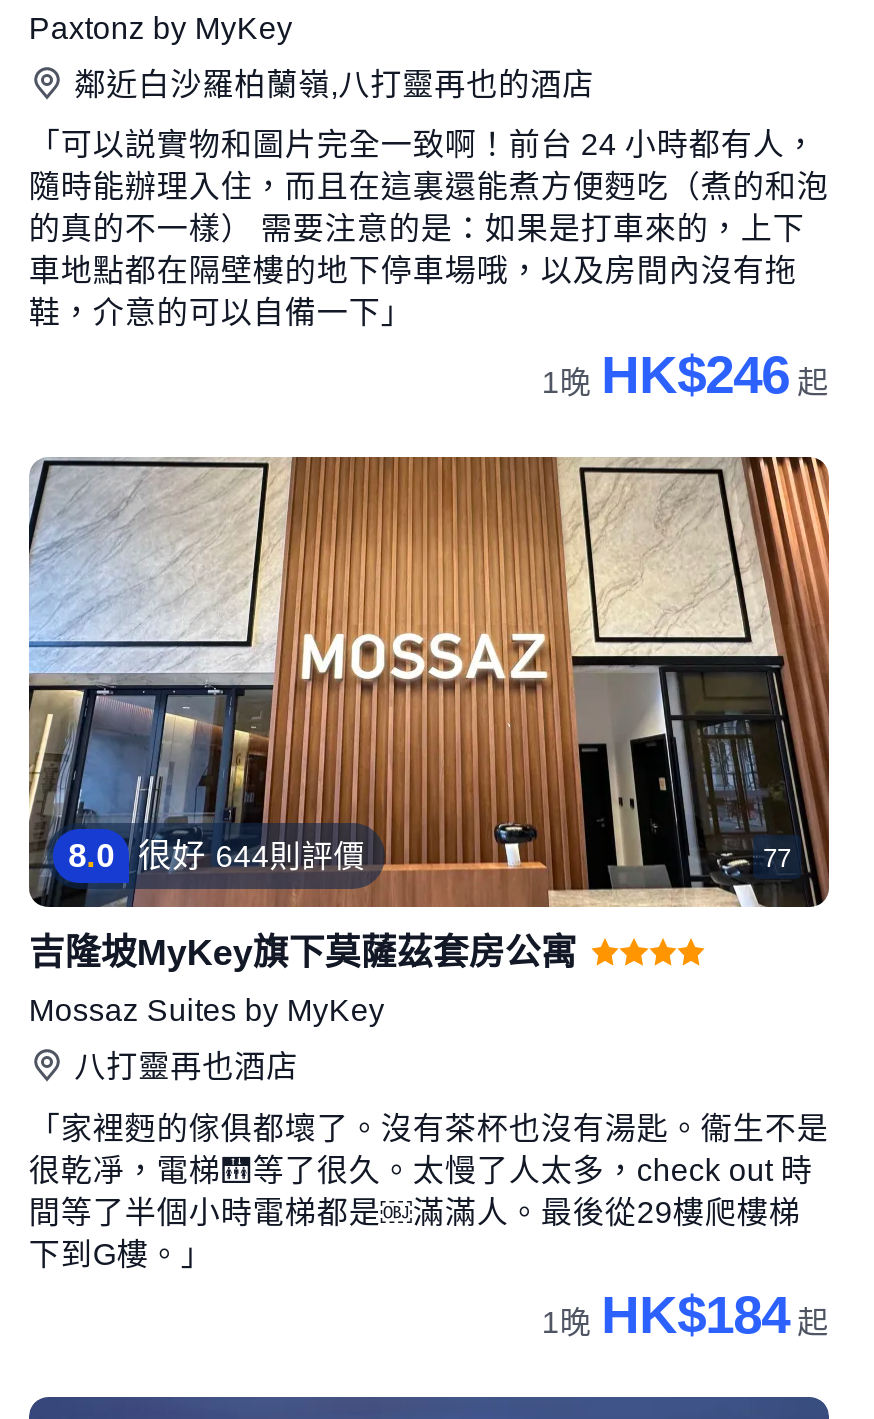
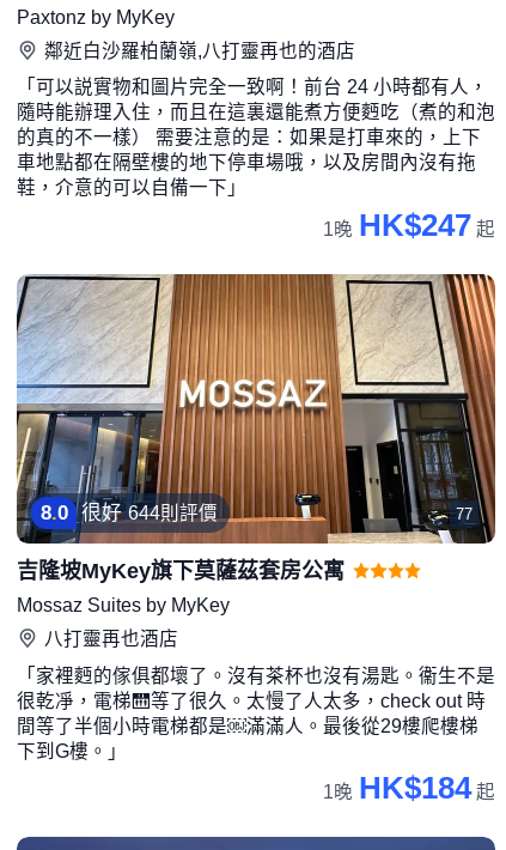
- 1晚 HK$246起
+ 1晚 HK$247起
